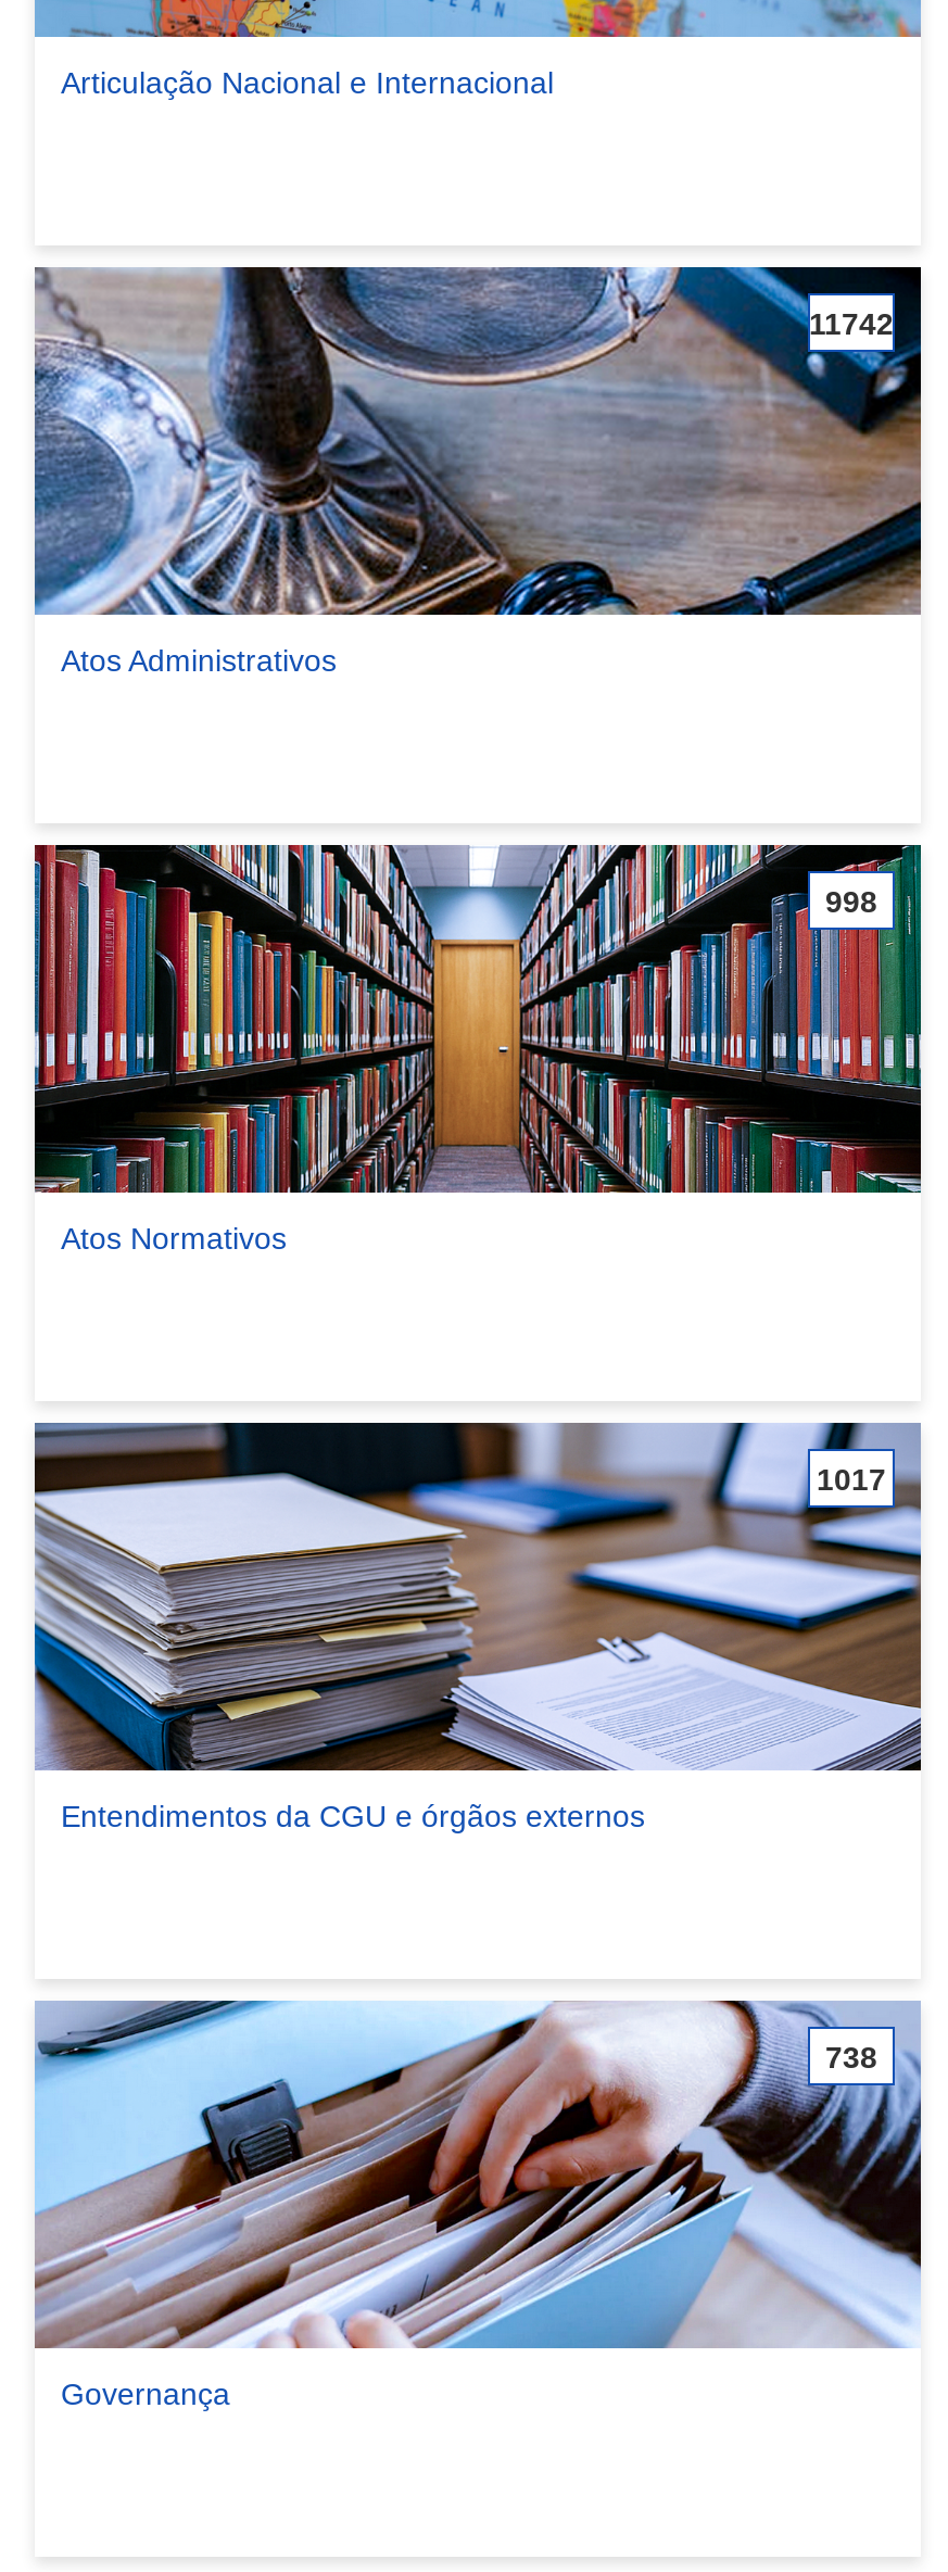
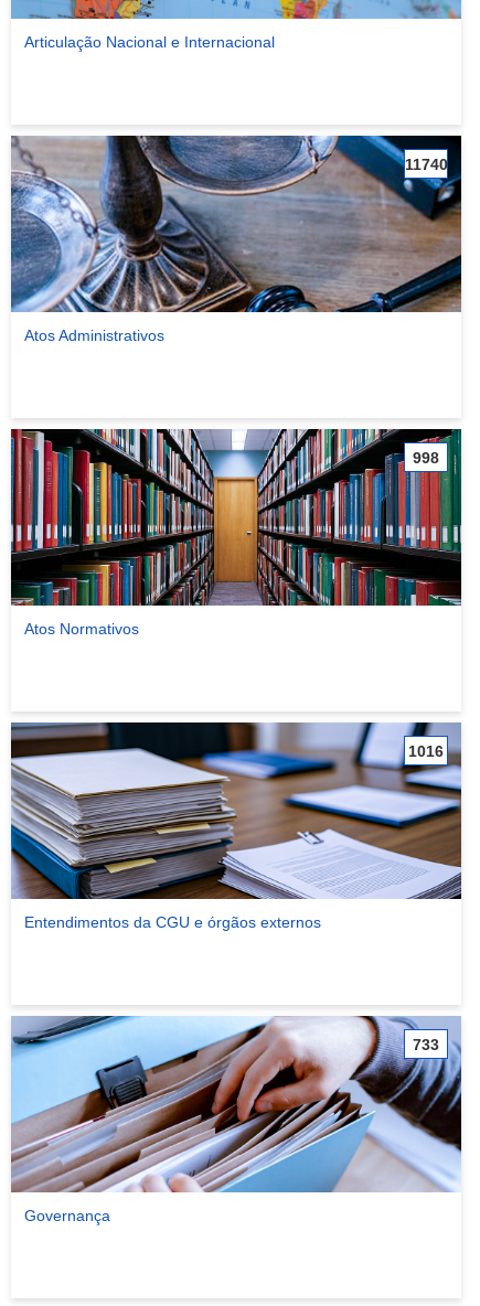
- 11742
+ 11740

- 1017
+ 1016

- 738
+ 733
